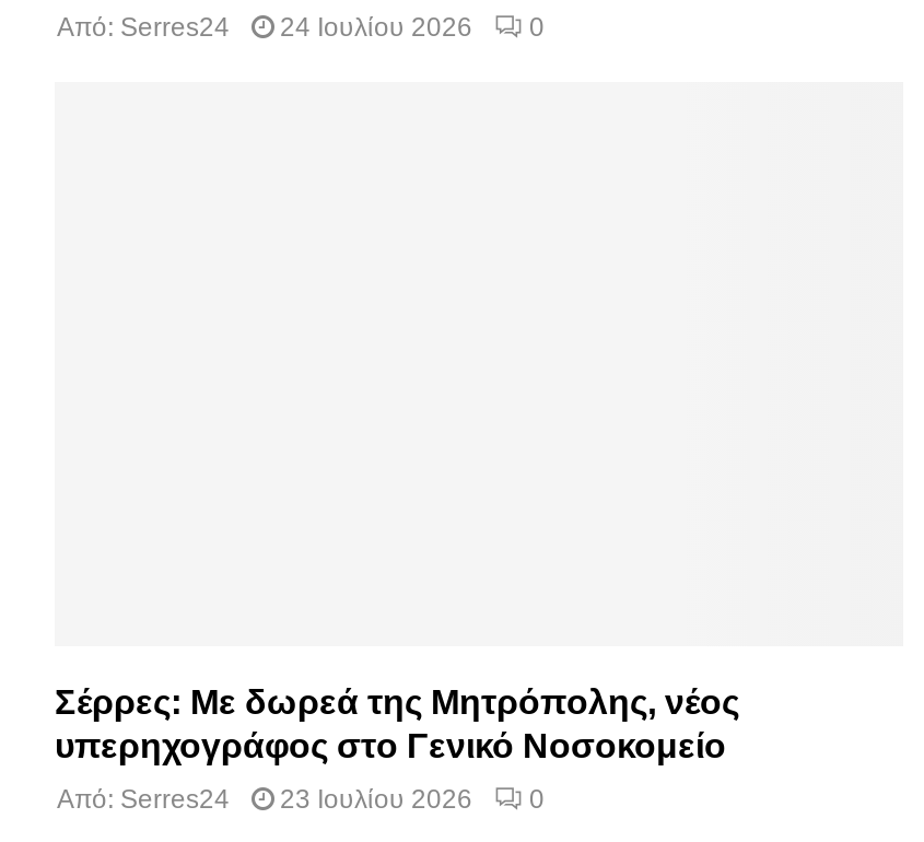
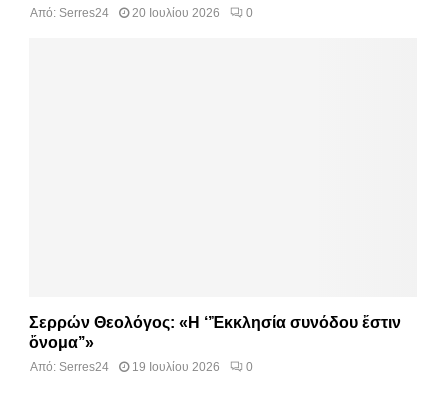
- Από: Serres24 24 Ιουλίου 2026 0
+ Από: Serres24 20 Ιουλίου 2026 0

- Σέρρες: Με δωρεά της Μητρόπολης, νέος
- υπερηχογράφος στο Γενικό Νοσοκομείο
+ Σερρών Θεολόγος: «H ‘’Ἐκκλησία συνόδου ἔστιν
+ ὄνομα’’»

- Από: Serres24 23 Ιουλίου 2026 0
+ Από: Serres24 19 Ιουλίου 2026 0
